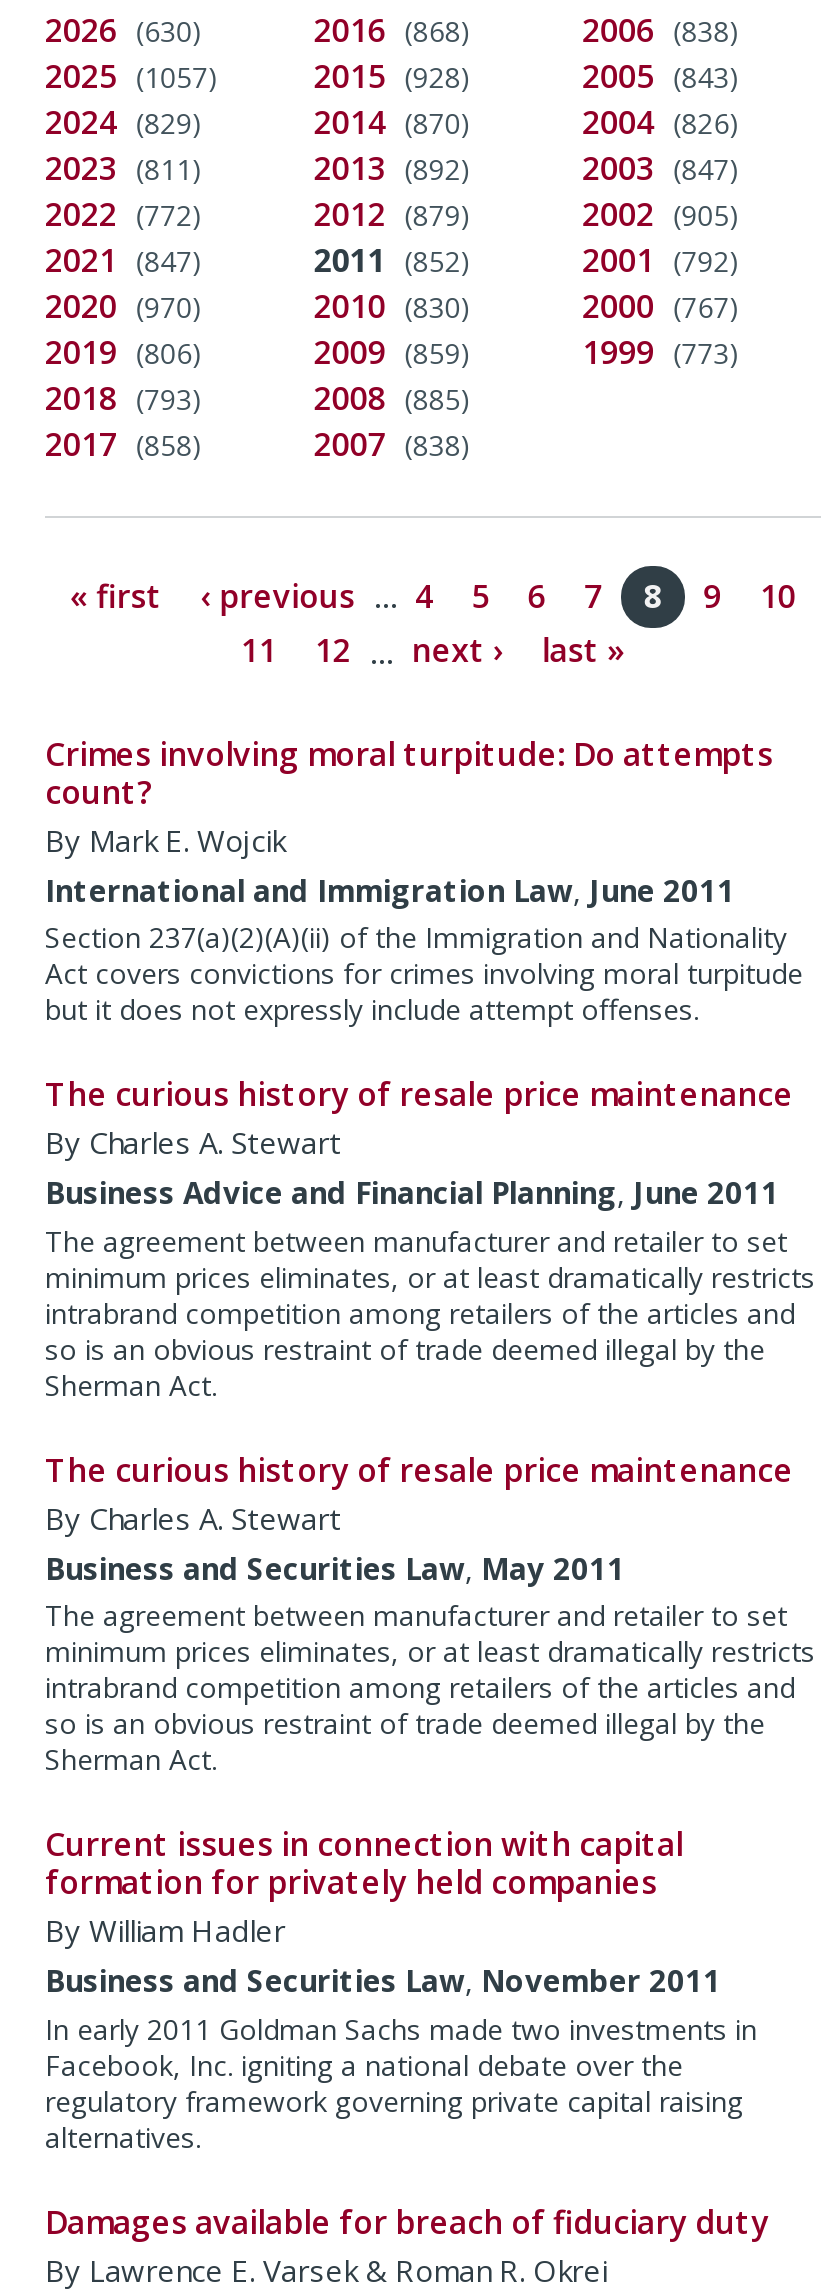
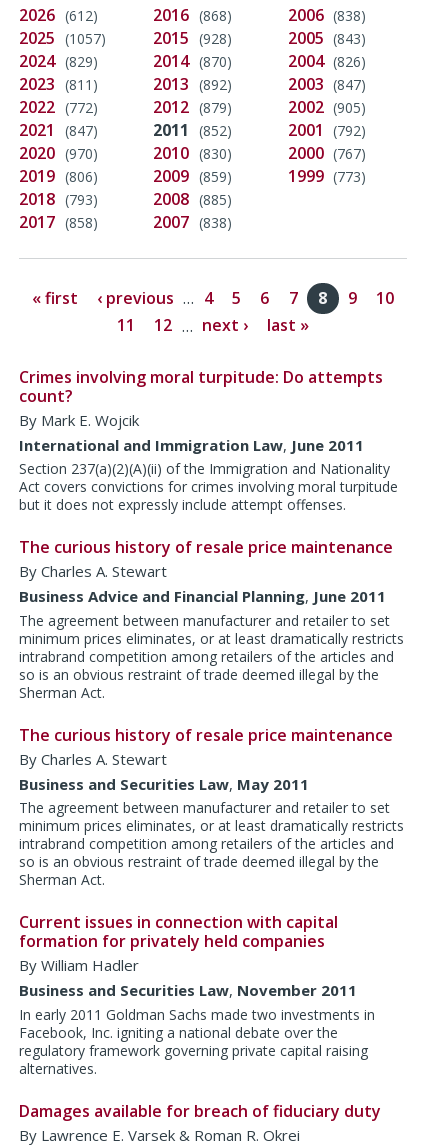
- 2026 (630)
+ 2026 (612)
